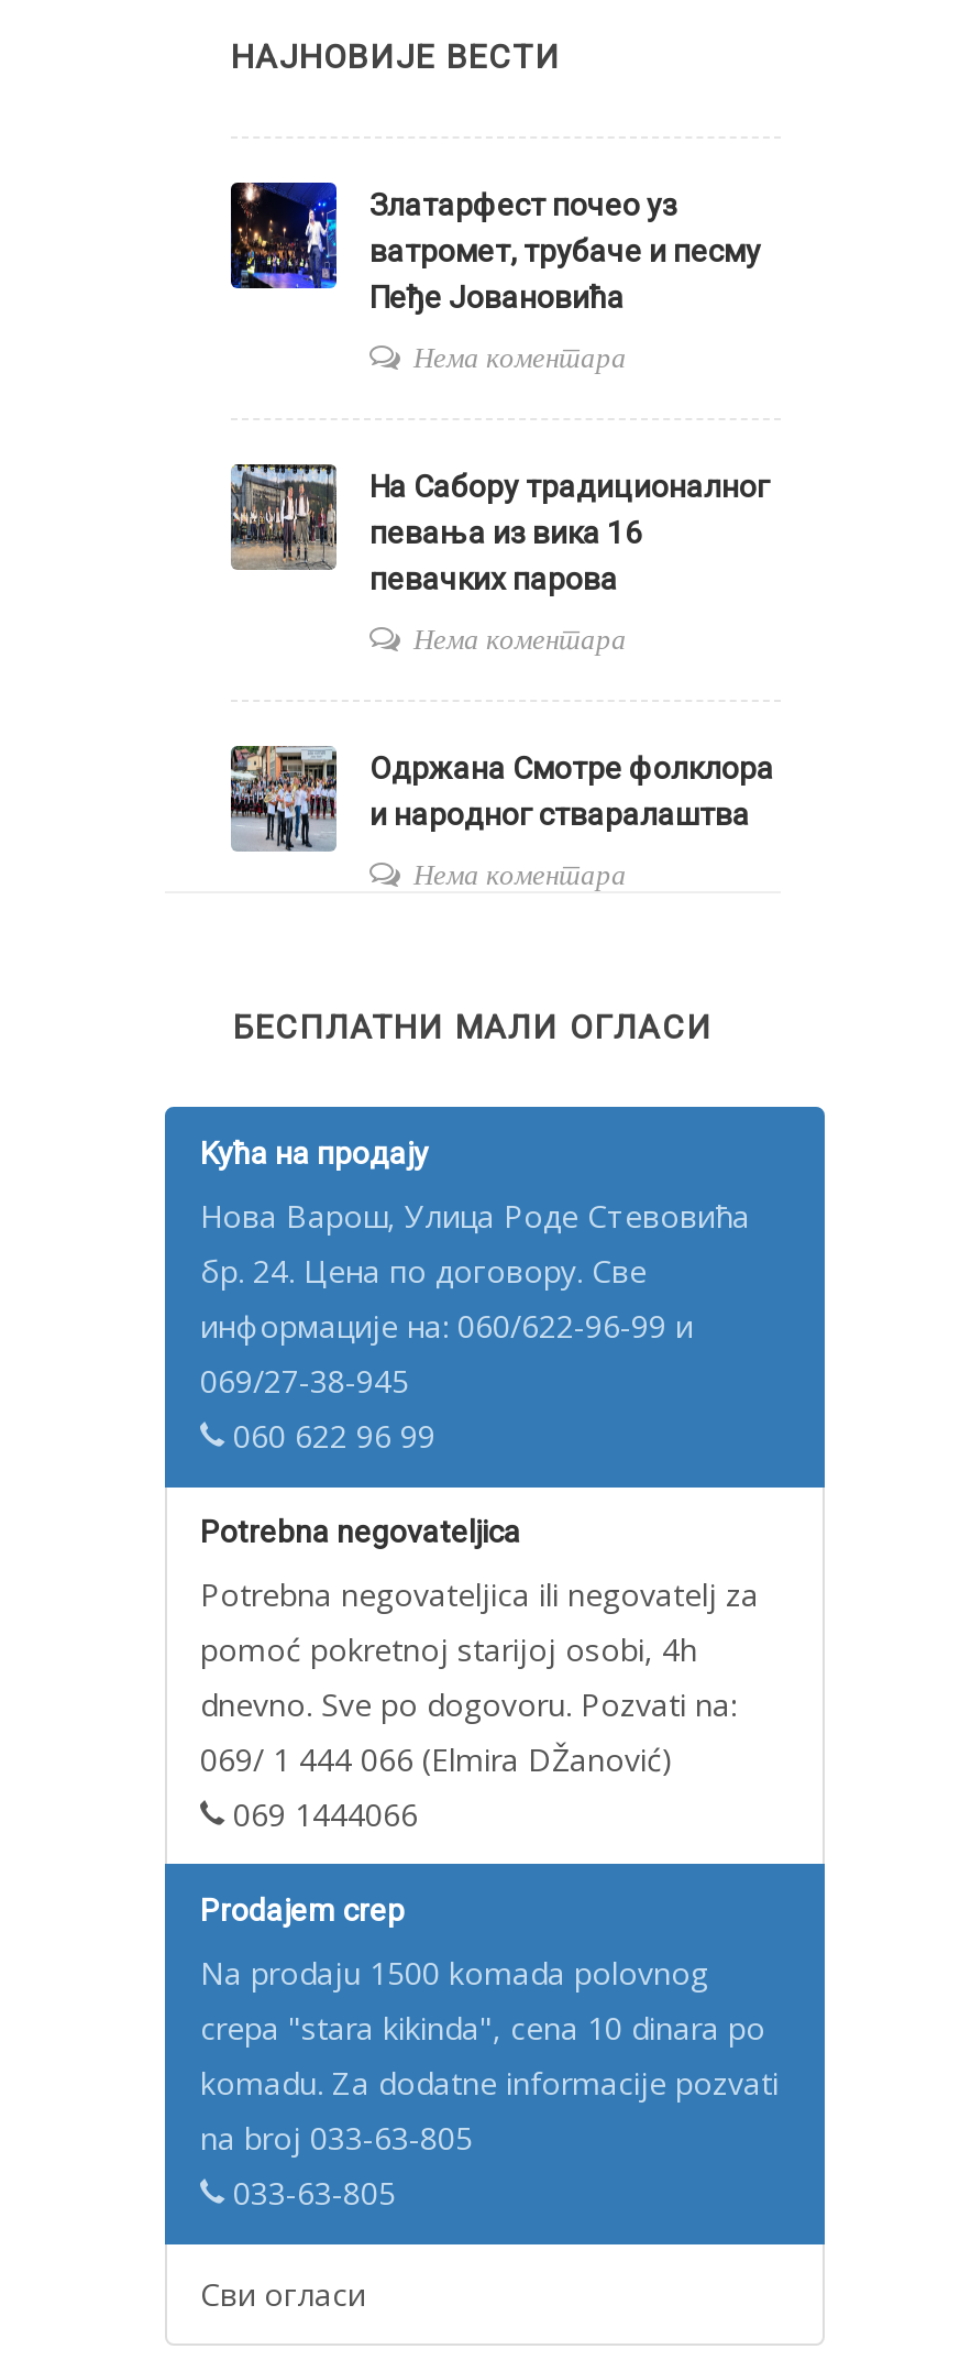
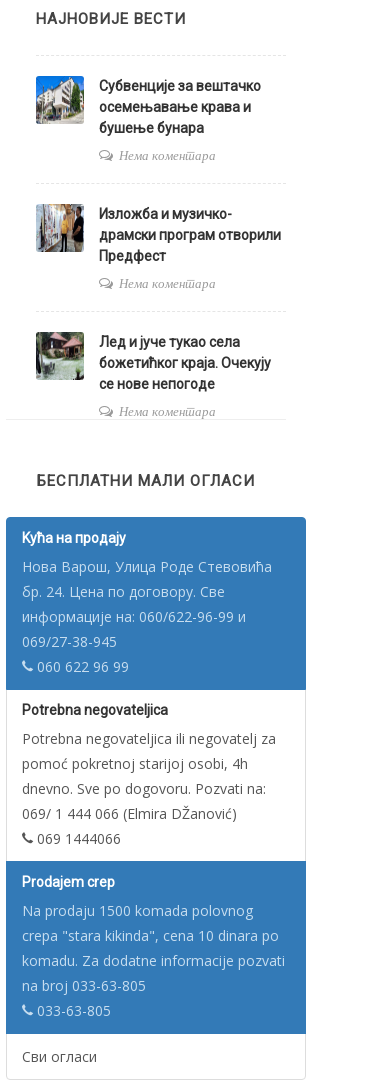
- [image]
- Златарфест почео уз
- ватромет, трубаче и песму
- Пеђе Јовановића
+ [image]
+ Субвенције за вештачко
+ осемењавање крава и
+ бушење бунара

- [image]
- На Сабору традиционалног
- певања из вика 16
- певачких парова
+ [image]
+ Изложба и музичко-
+ драмски програм отворили
+ Предфест

- [image]
- Одржана Смотре фолклора
- и народног стваралаштва
+ [image]
+ Лед и јуче тукао села
+ божетићког краја. Очекују
+ се нове непогоде
